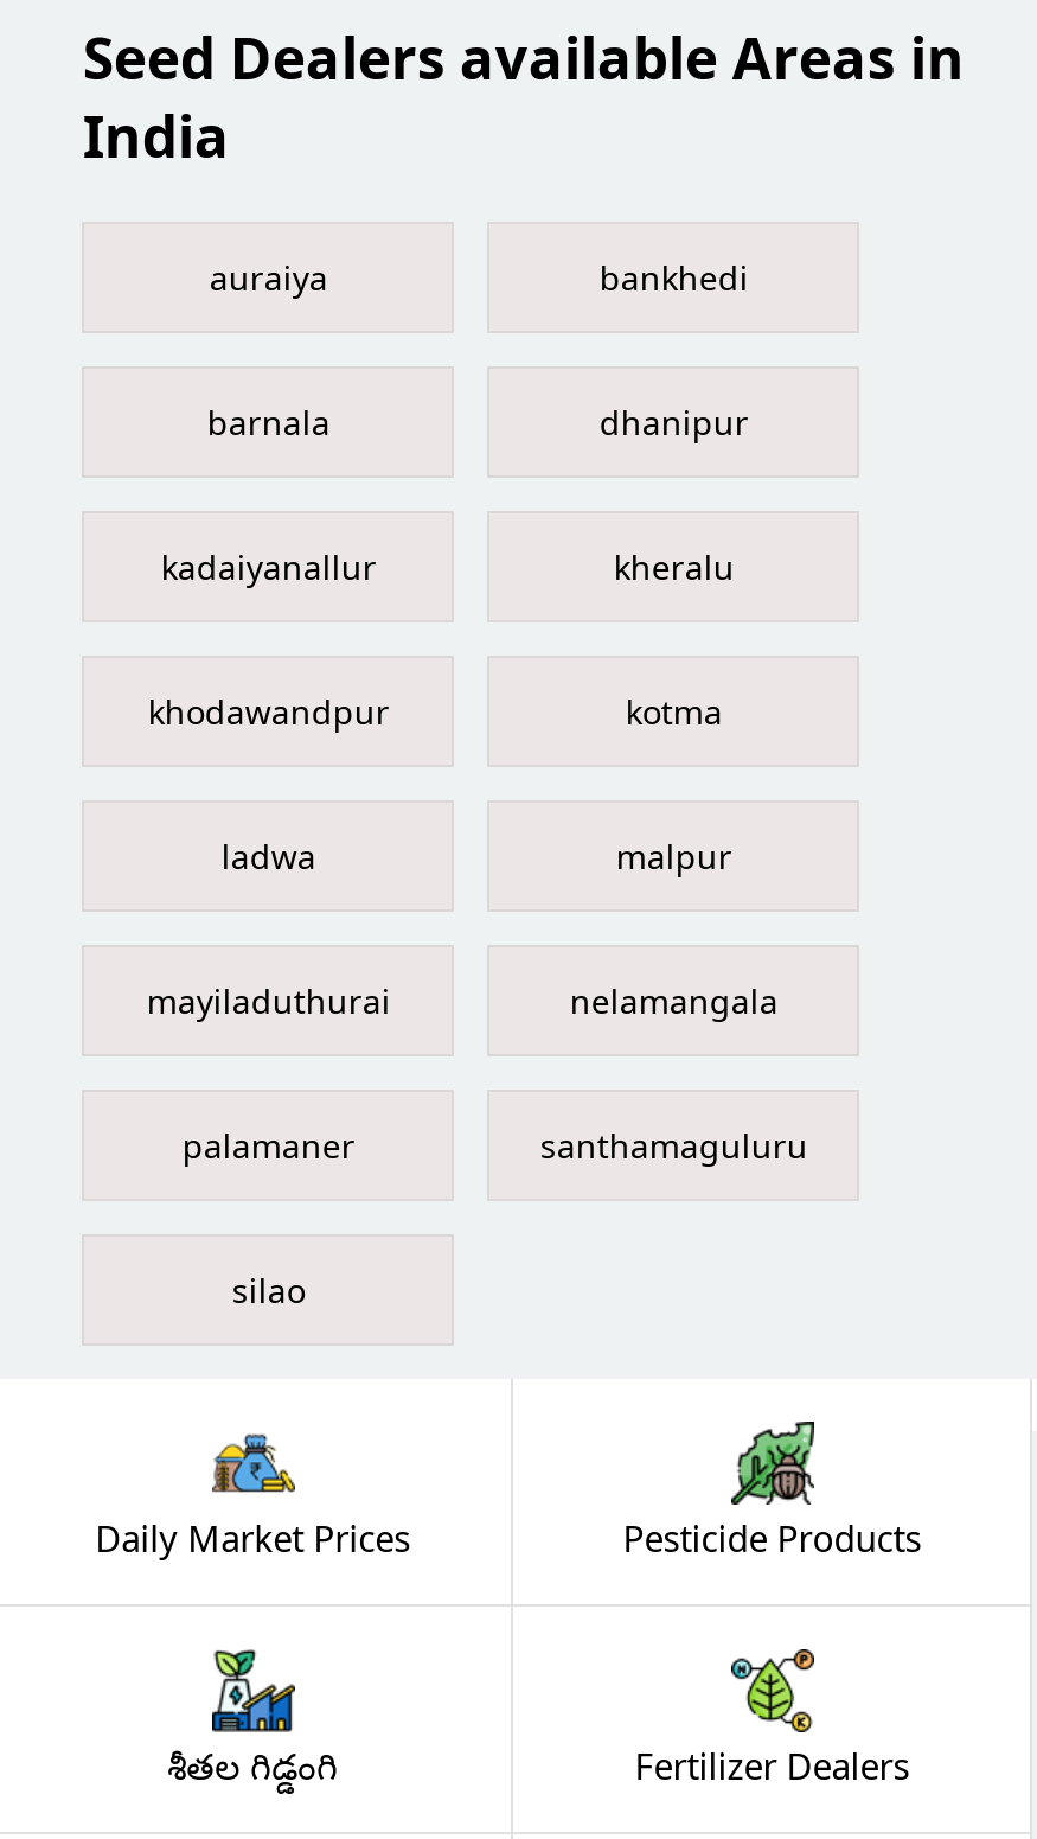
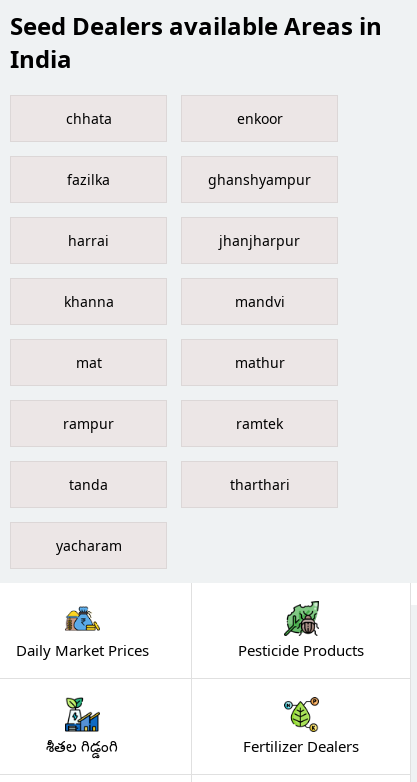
- auraiya
- bankhedi
+ chhata
+ enkoor

- barnala
- dhanipur
+ fazilka
+ ghanshyampur

- kadaiyanallur
- kheralu
+ harrai
+ jhanjharpur

- khodawandpur
- kotma
+ khanna
+ mandvi

- ladwa
- malpur
+ mat
+ mathur

- mayiladuthurai
- nelamangala
+ rampur
+ ramtek

- palamaner
- santhamaguluru
+ tanda
+ tharthari

- silao
+ yacharam
